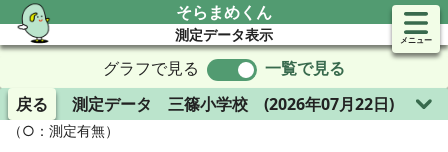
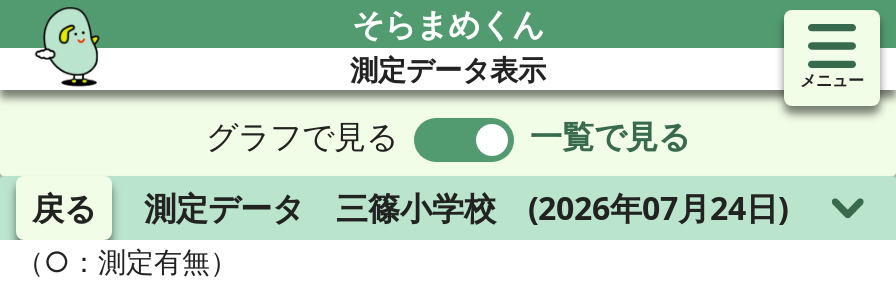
- 戻る 測定データ 三篠小学校 (2026年07月22日)
+ 戻る 測定データ 三篠小学校 (2026年07月24日)
